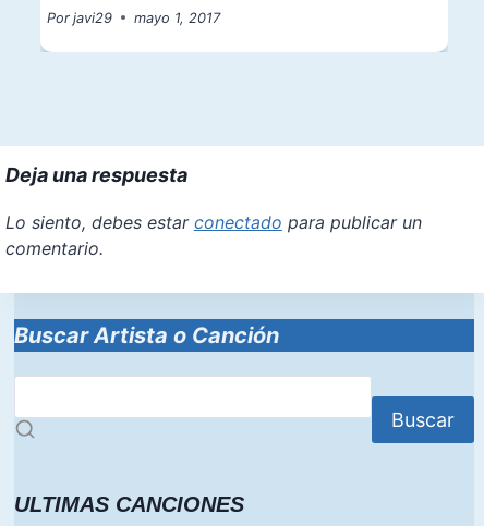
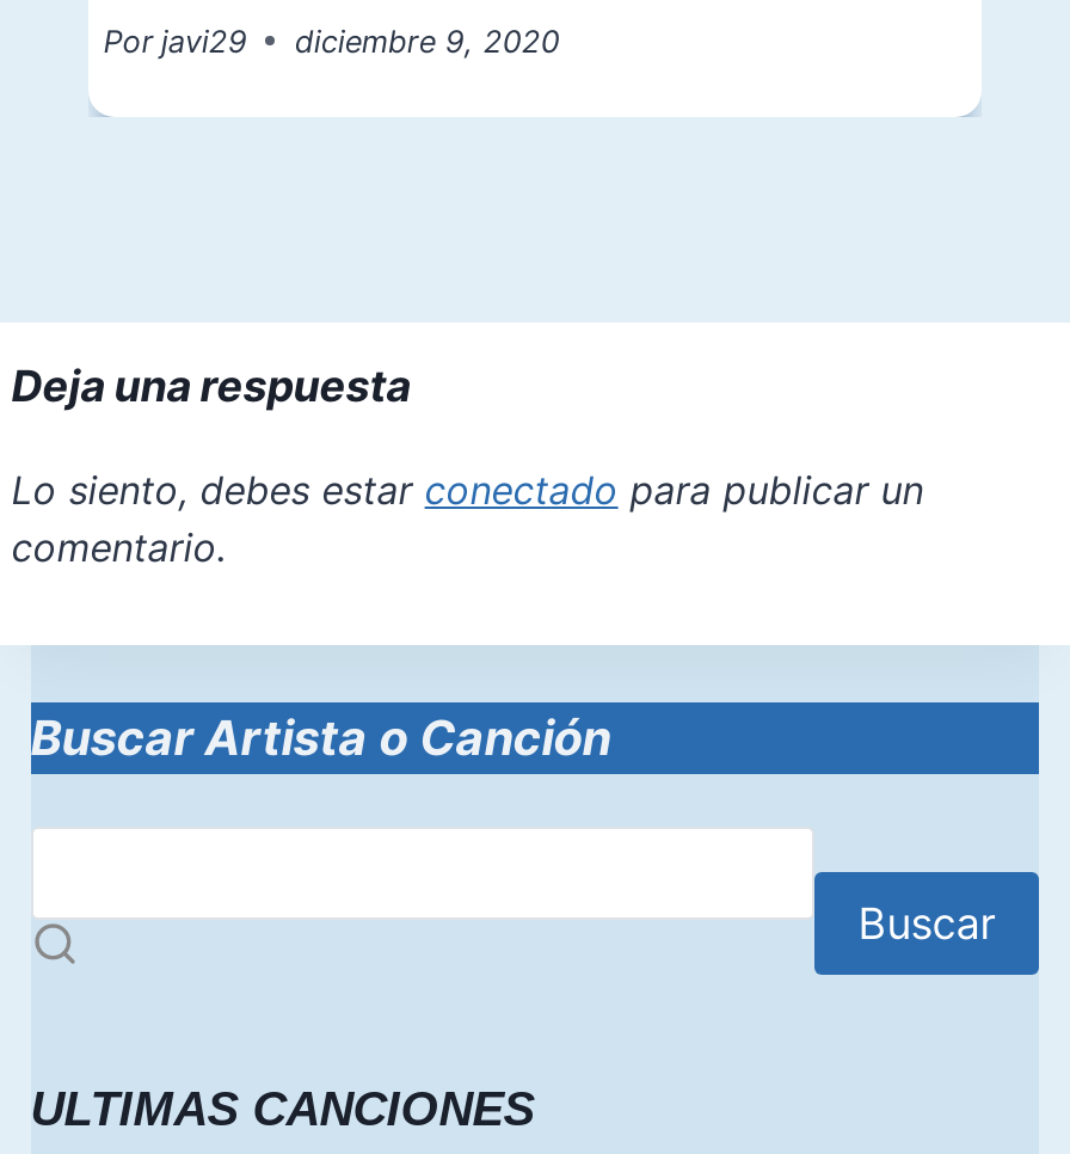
- Por javi29 mayo 1, 2017
+ Por javi29 diciembre 9, 2020
